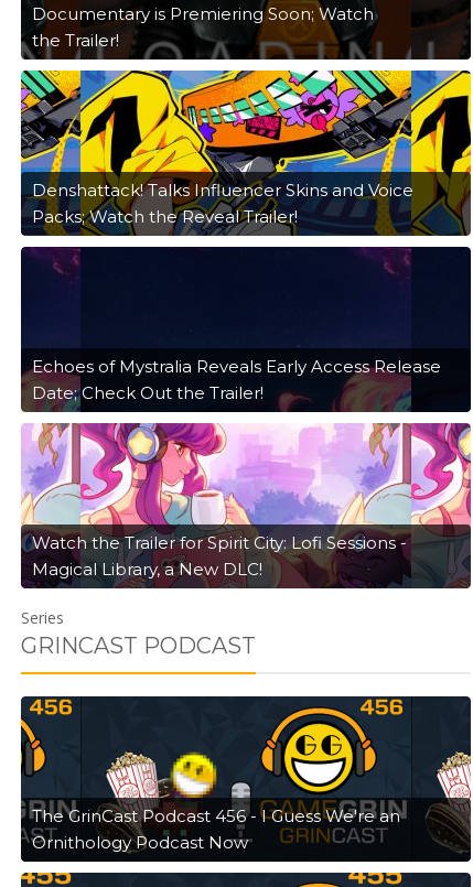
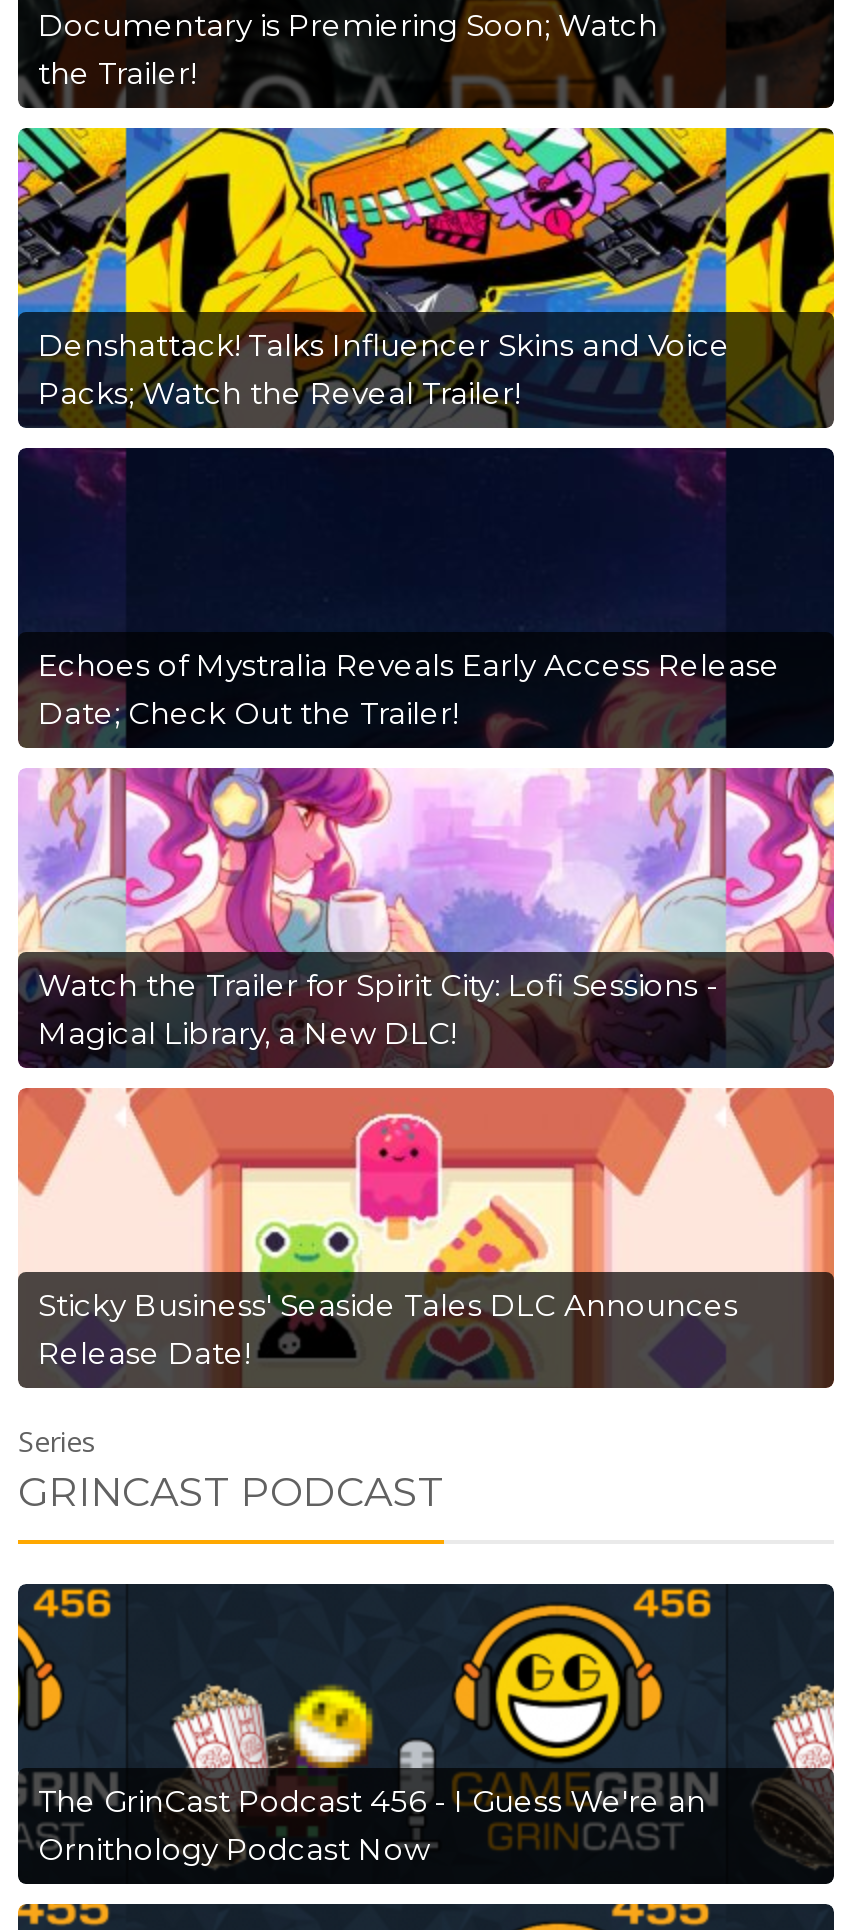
+ [image]
+ Sticky Business' Seaside Tales DLC Announces
+ Release Date!
